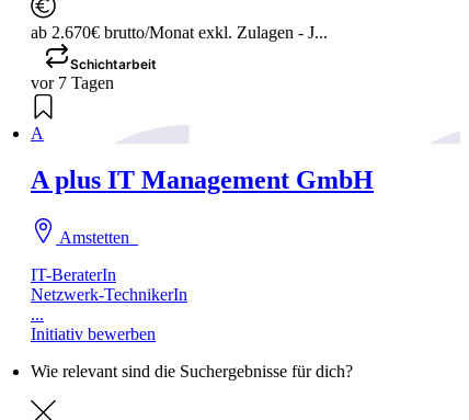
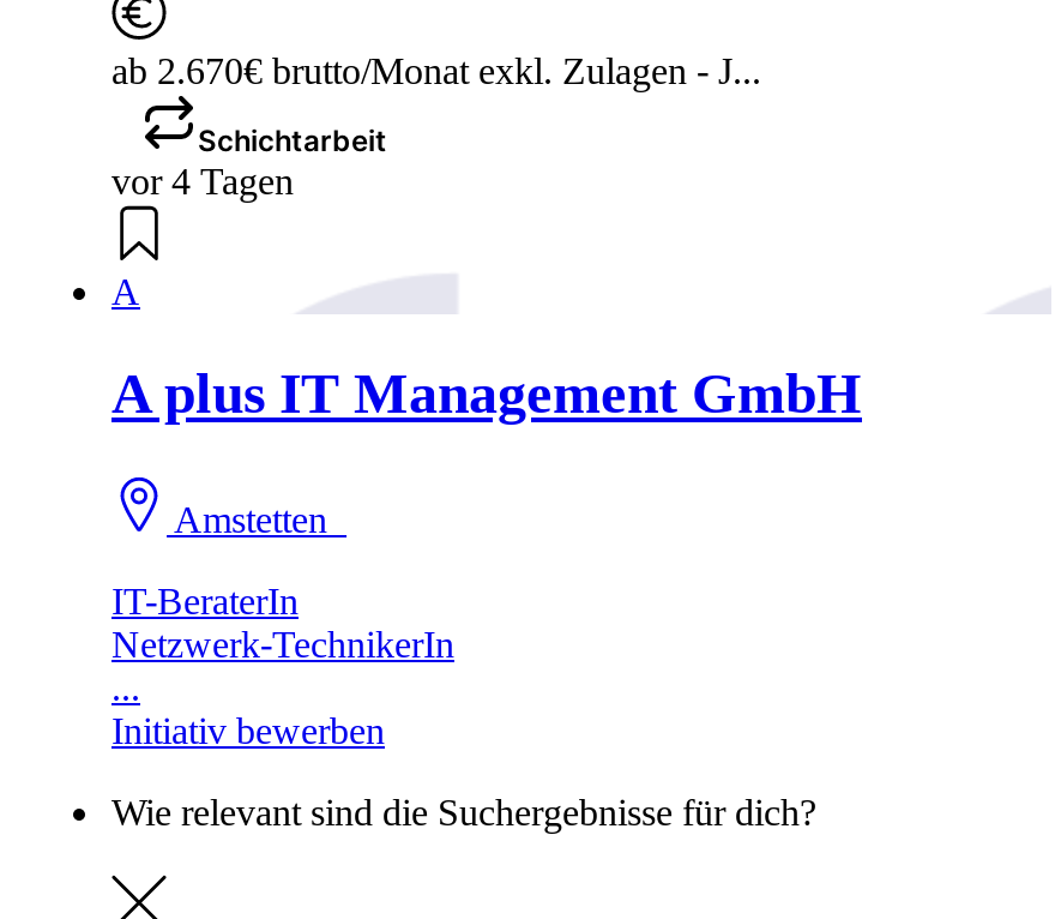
- vor 7 Tagen
+ vor 4 Tagen
